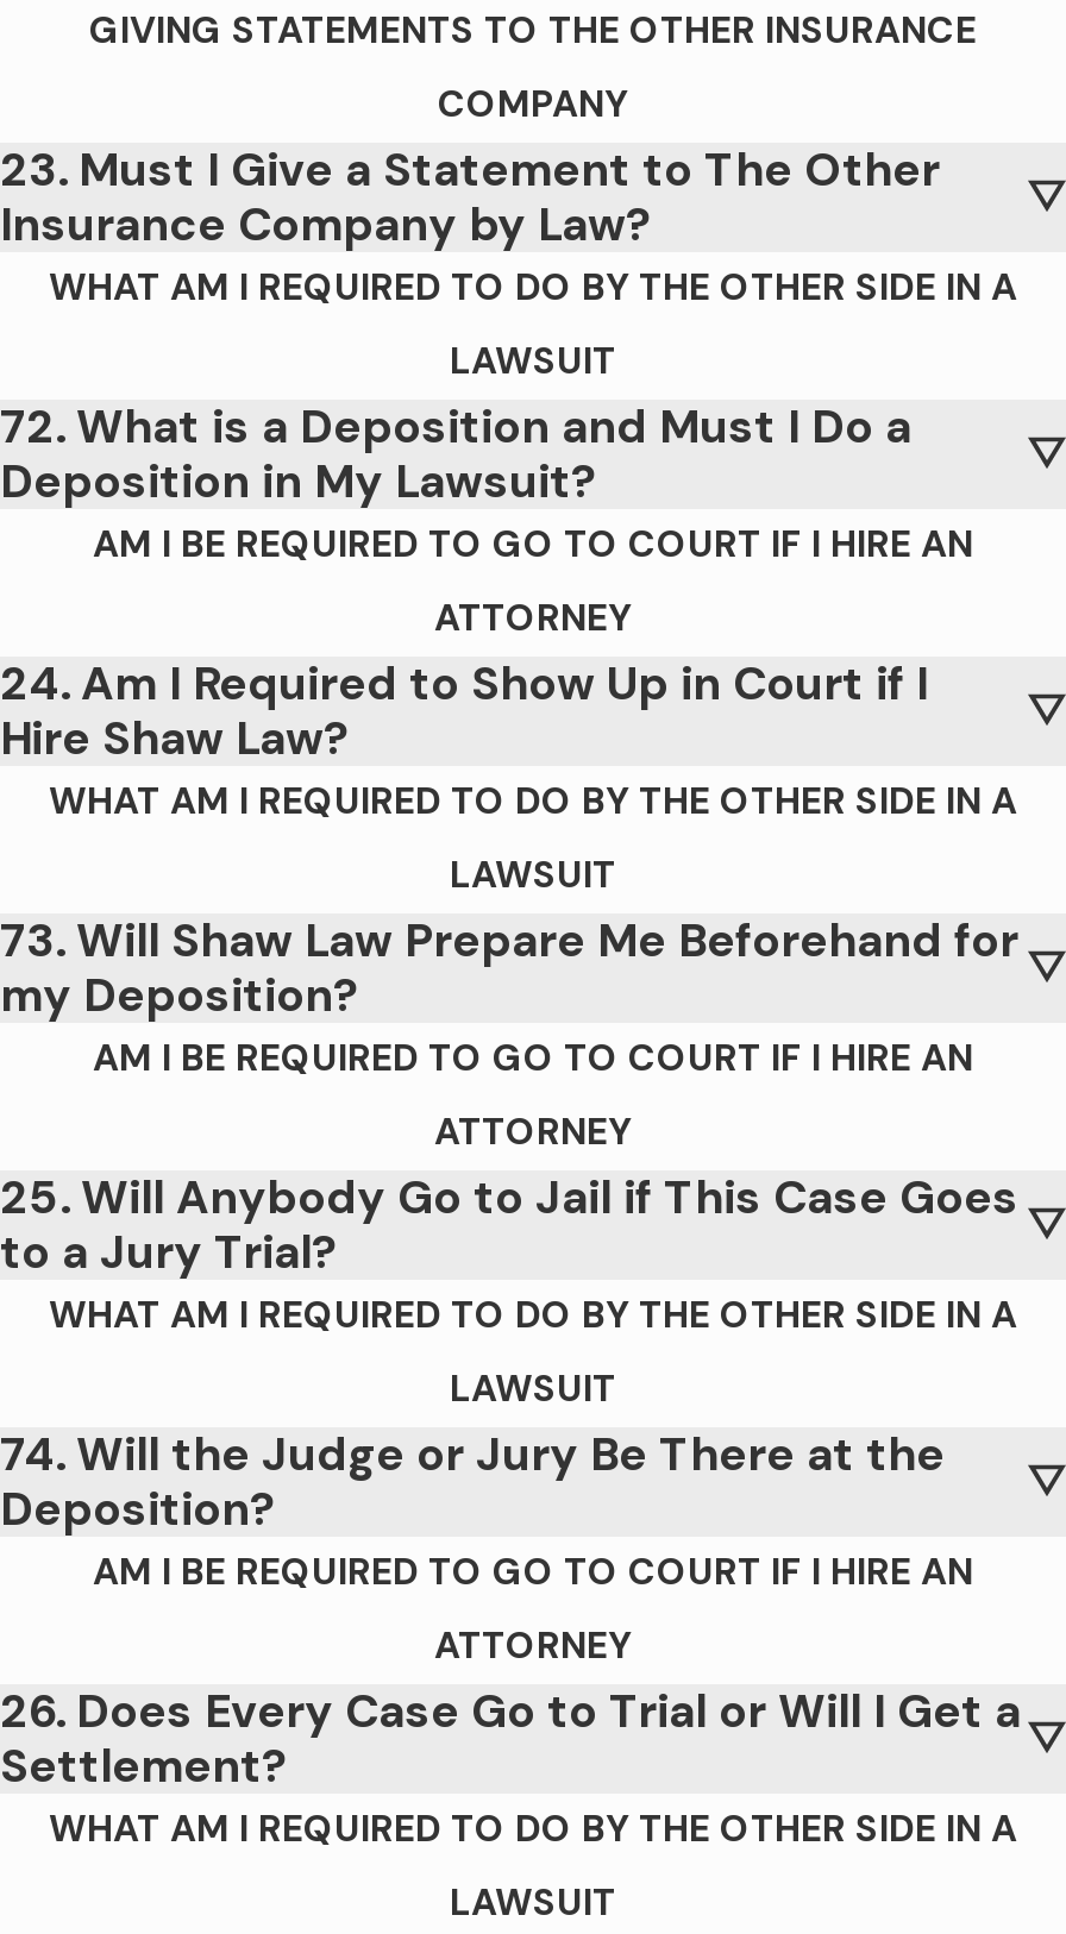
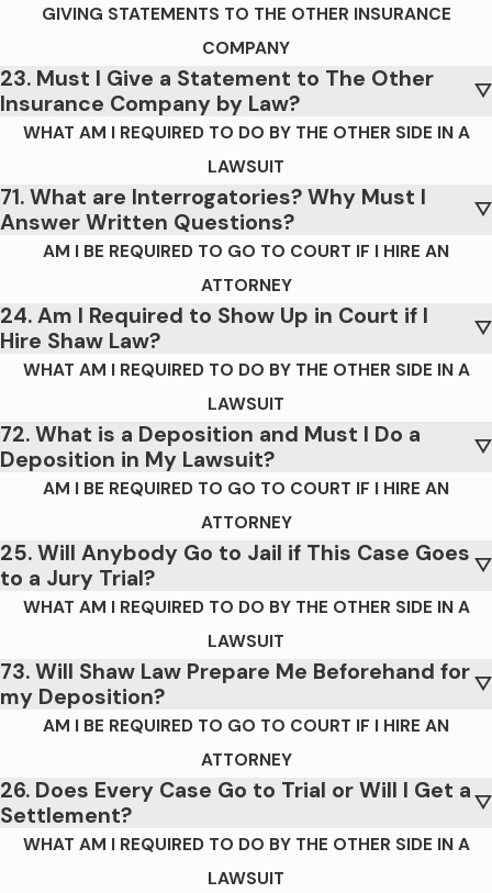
moved down: 72. What is a Deposition and Must I Do a | Deposition in My Lawsuit?

+ 71. What are Interrogatories? Why Must I
+ Answer Written Questions?

moved down: 73. Will Shaw Law Prepare Me Beforehand for | my Deposition?

- 74. Will the Judge or Jury Be There at the
- Deposition?
